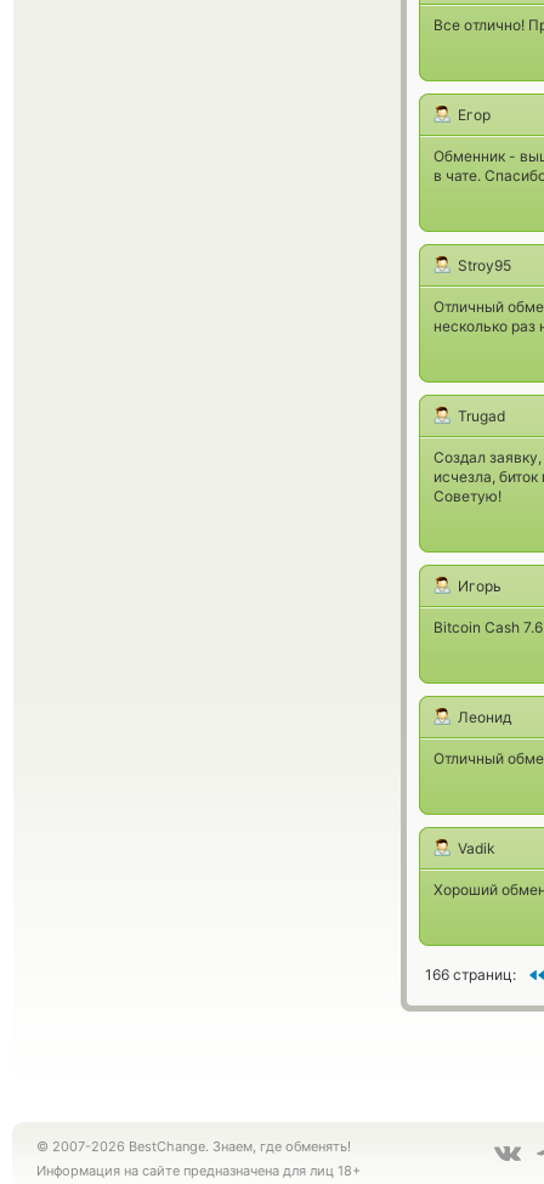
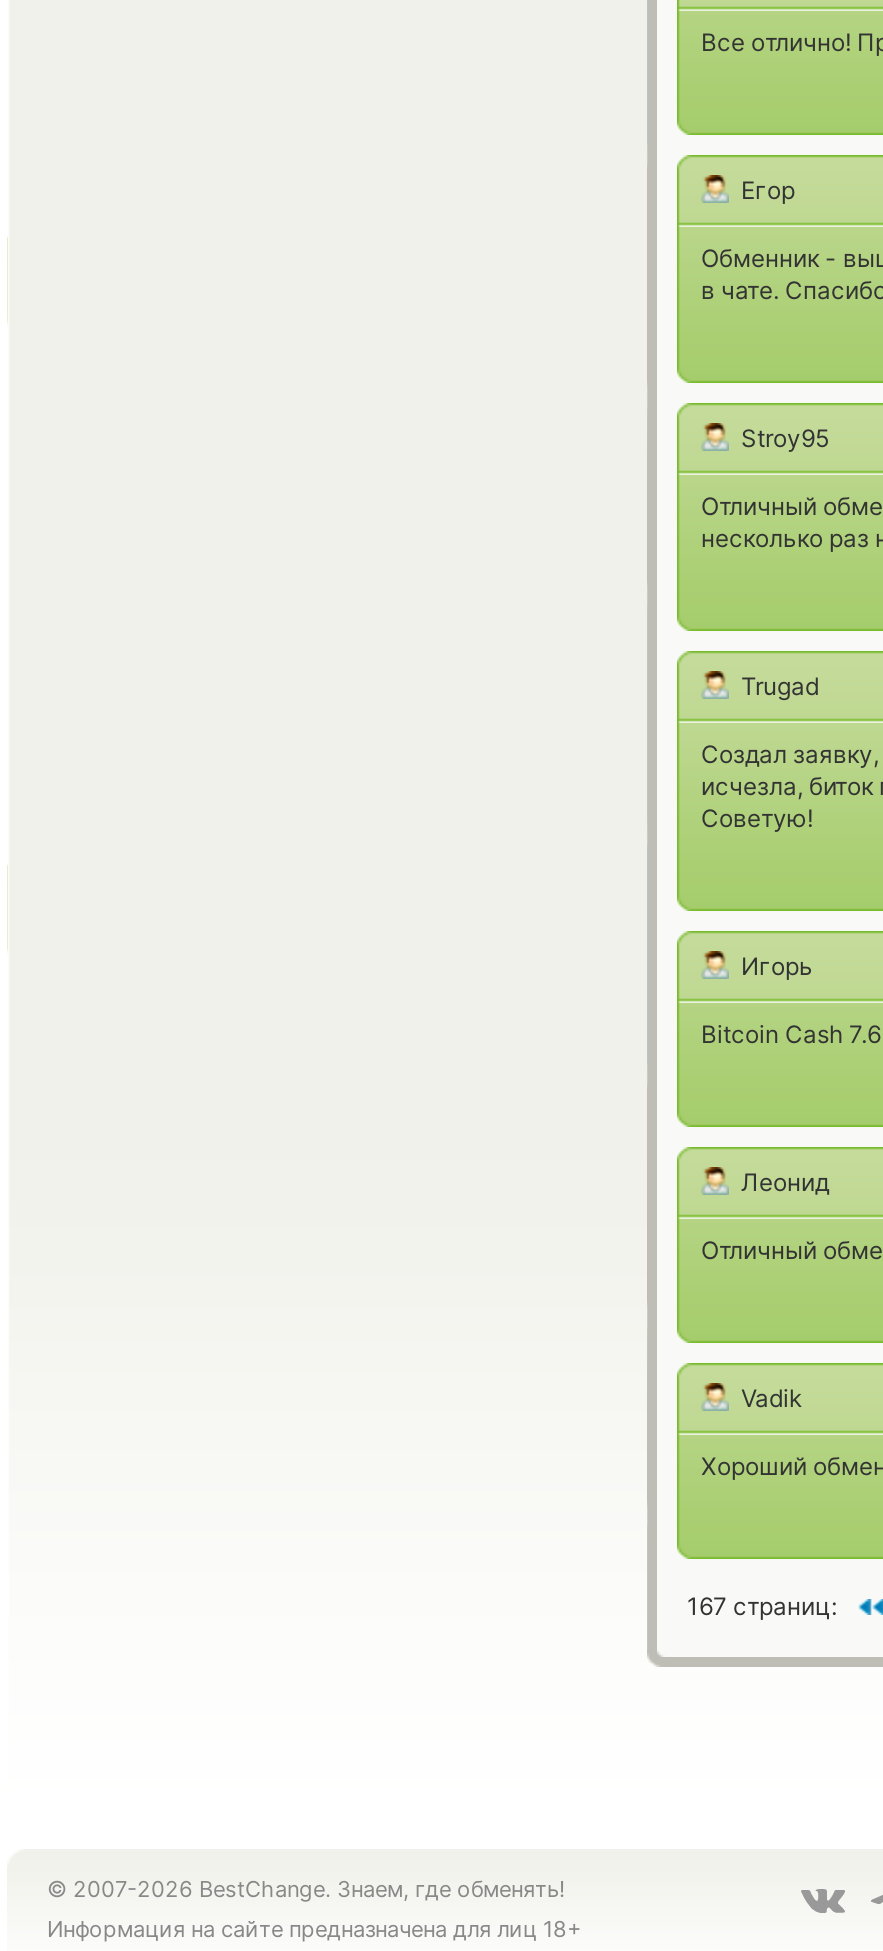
- 166 страниц:
+ 167 страниц:
